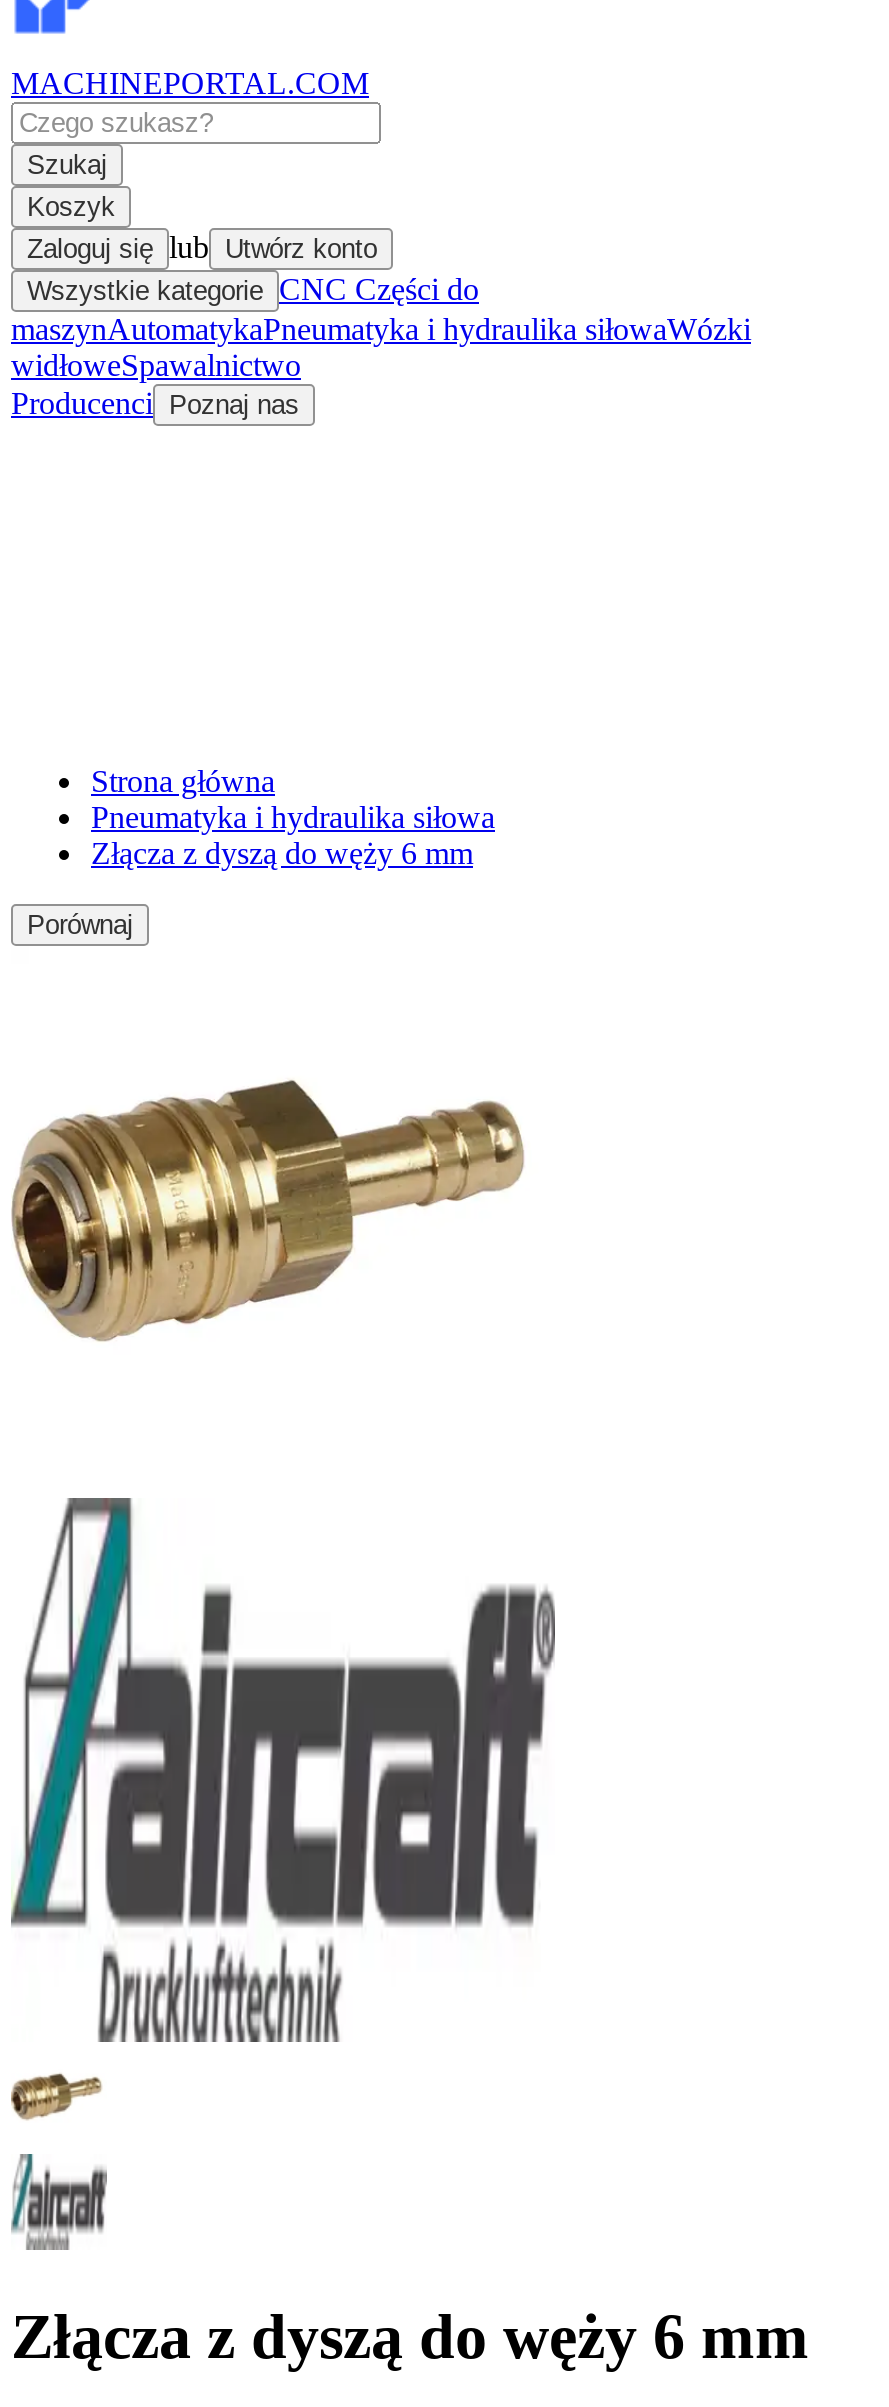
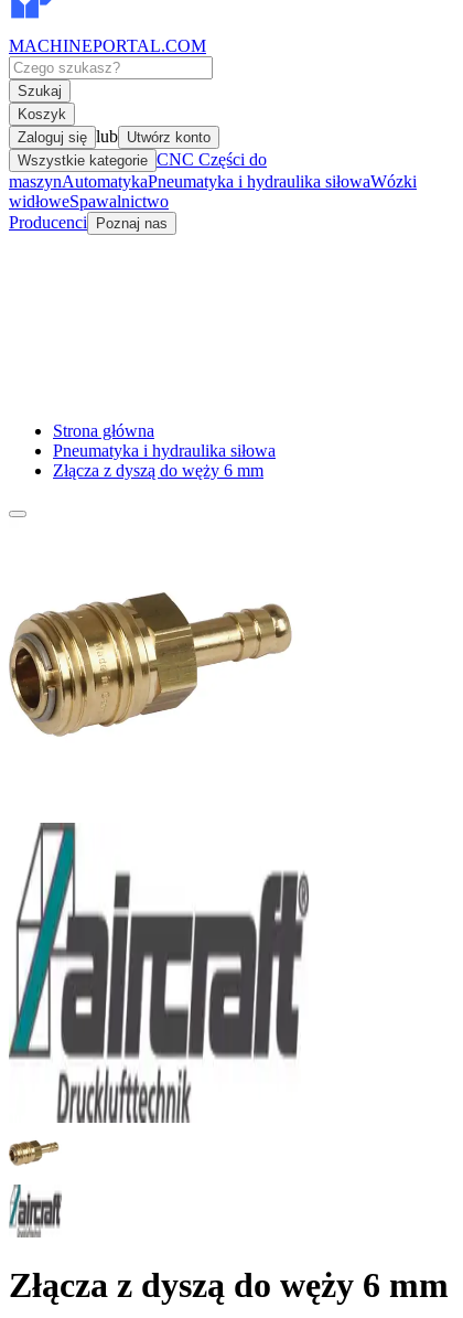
- Porównaj
